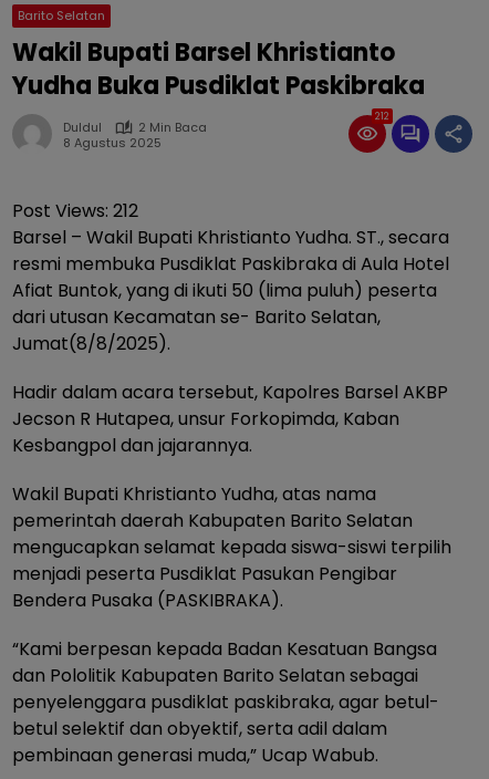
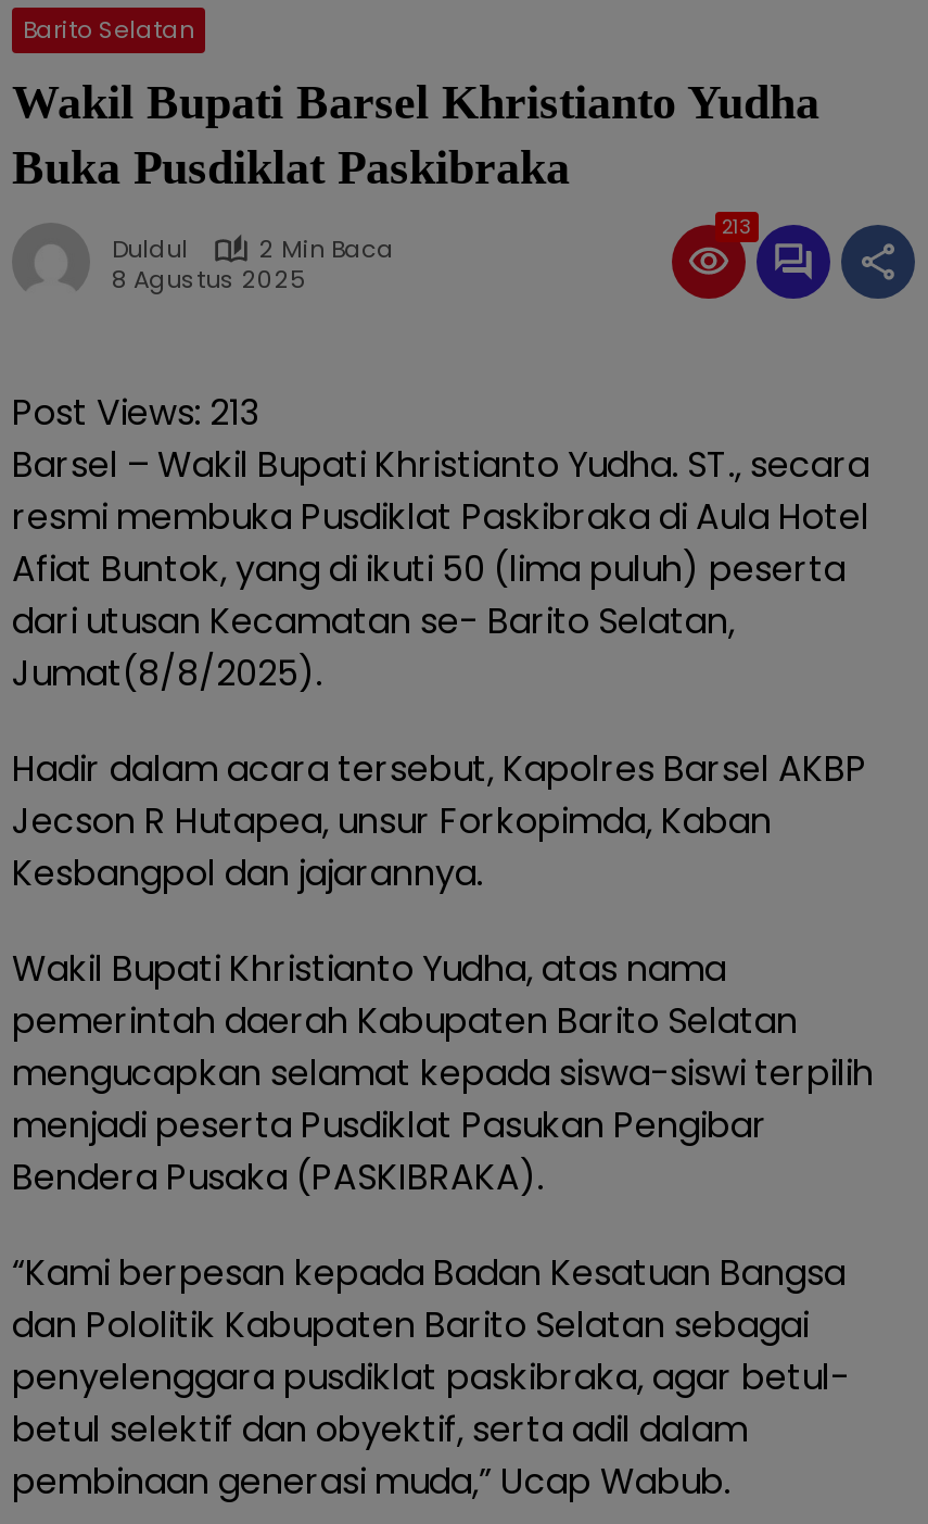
- 212
+ 213

- Post Views: 212
+ Post Views: 213
